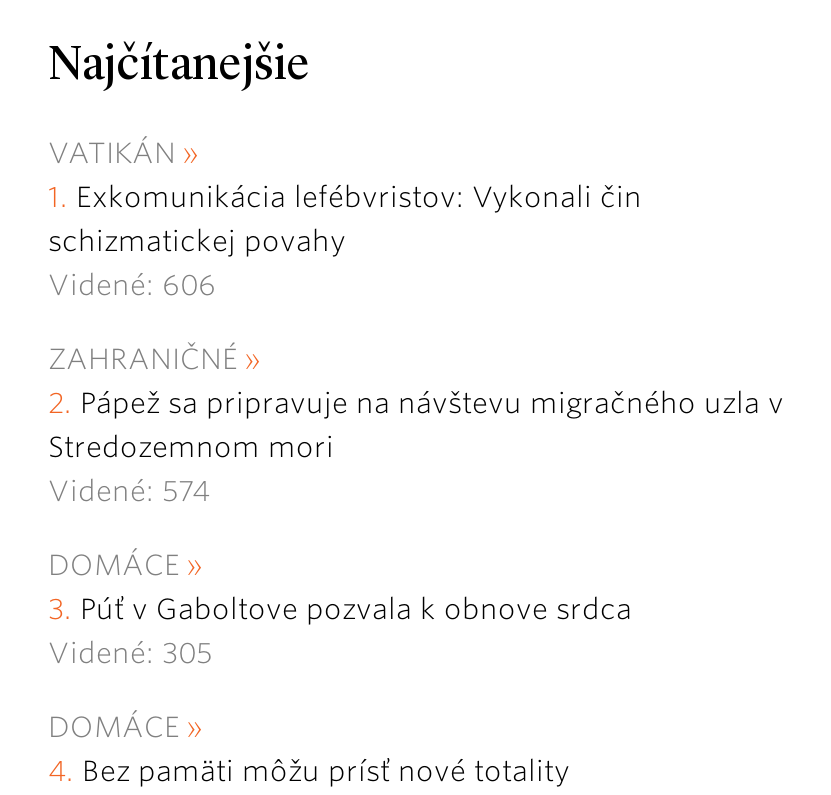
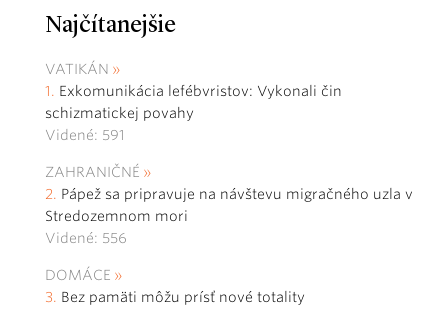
- Videné: 606
+ Videné: 591

- Videné: 574
- DOMÁCE
- Púť v Gaboltove pozvala k obnove srdca
- Videné: 305
+ Videné: 556
